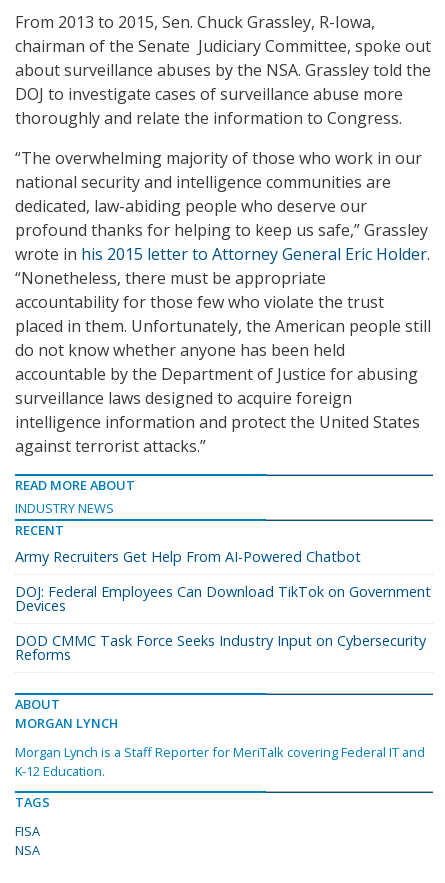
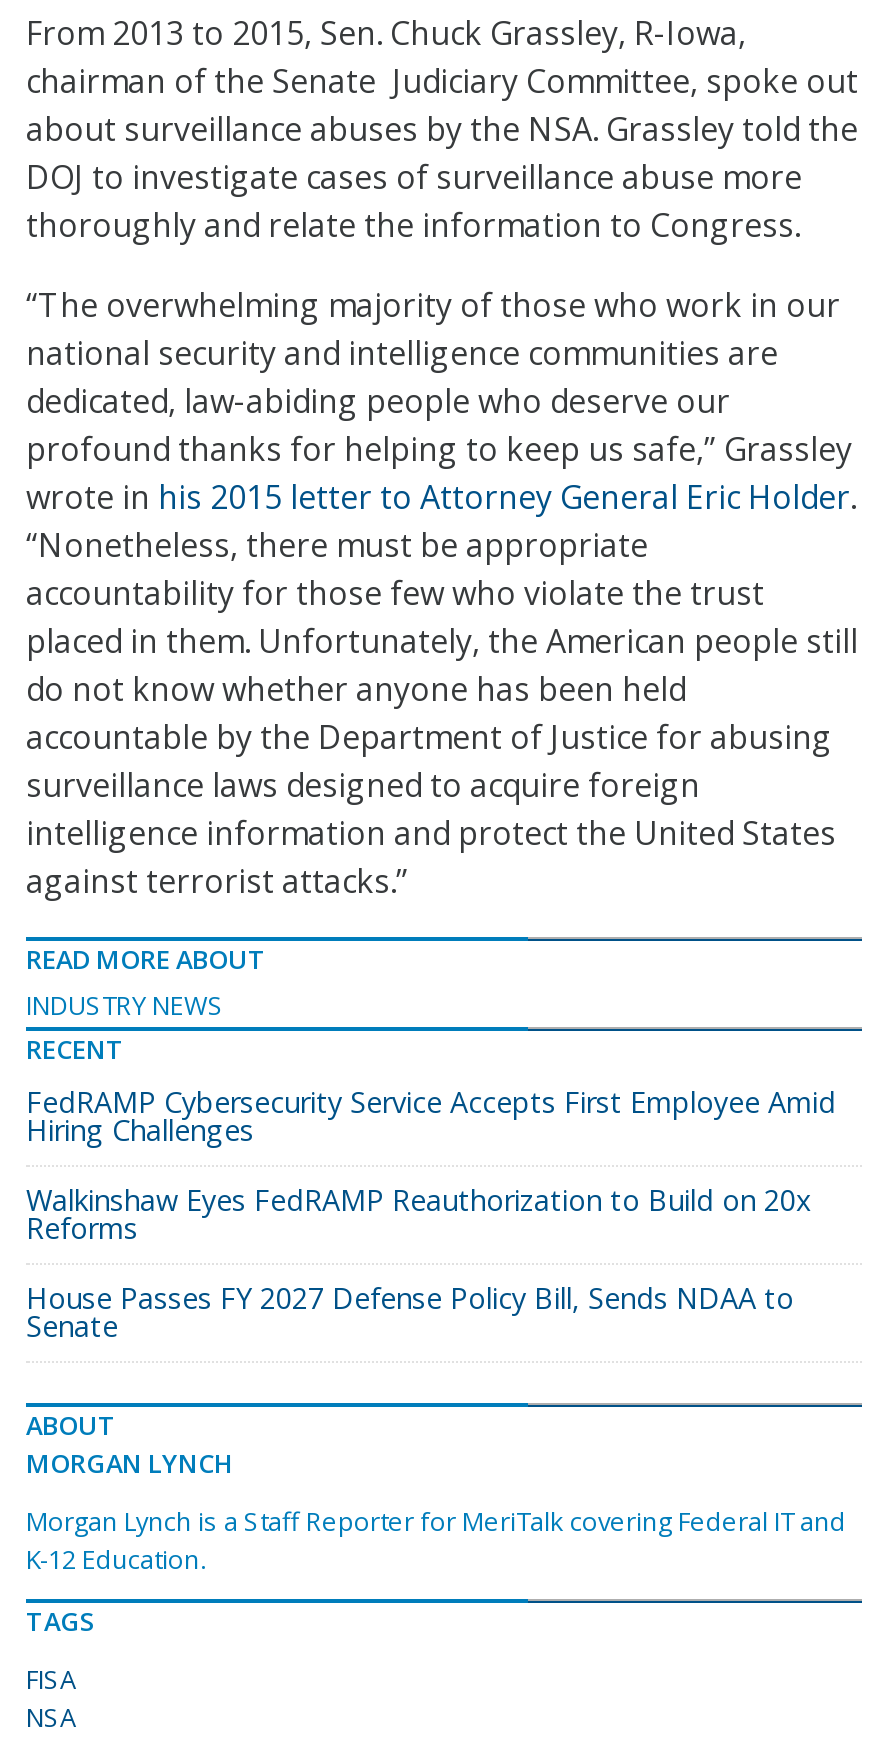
- Army Recruiters Get Help From AI-Powered Chatbot
- DOJ: Federal Employees Can Download TikTok on Government
- Devices
- DOD CMMC Task Force Seeks Industry Input on Cybersecurity
+ FedRAMP Cybersecurity Service Accepts First Employee Amid
+ Hiring Challenges
+ Walkinshaw Eyes FedRAMP Reauthorization to Build on 20x

moved up: Reforms

+ House Passes FY 2027 Defense Policy Bill, Sends NDAA to
+ Senate
